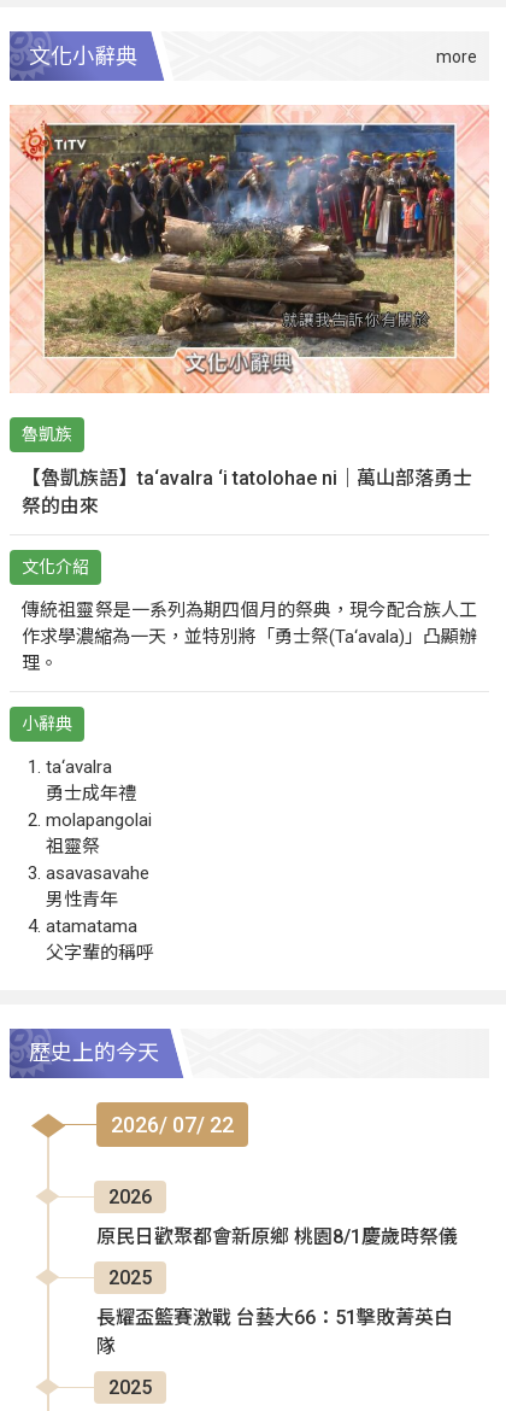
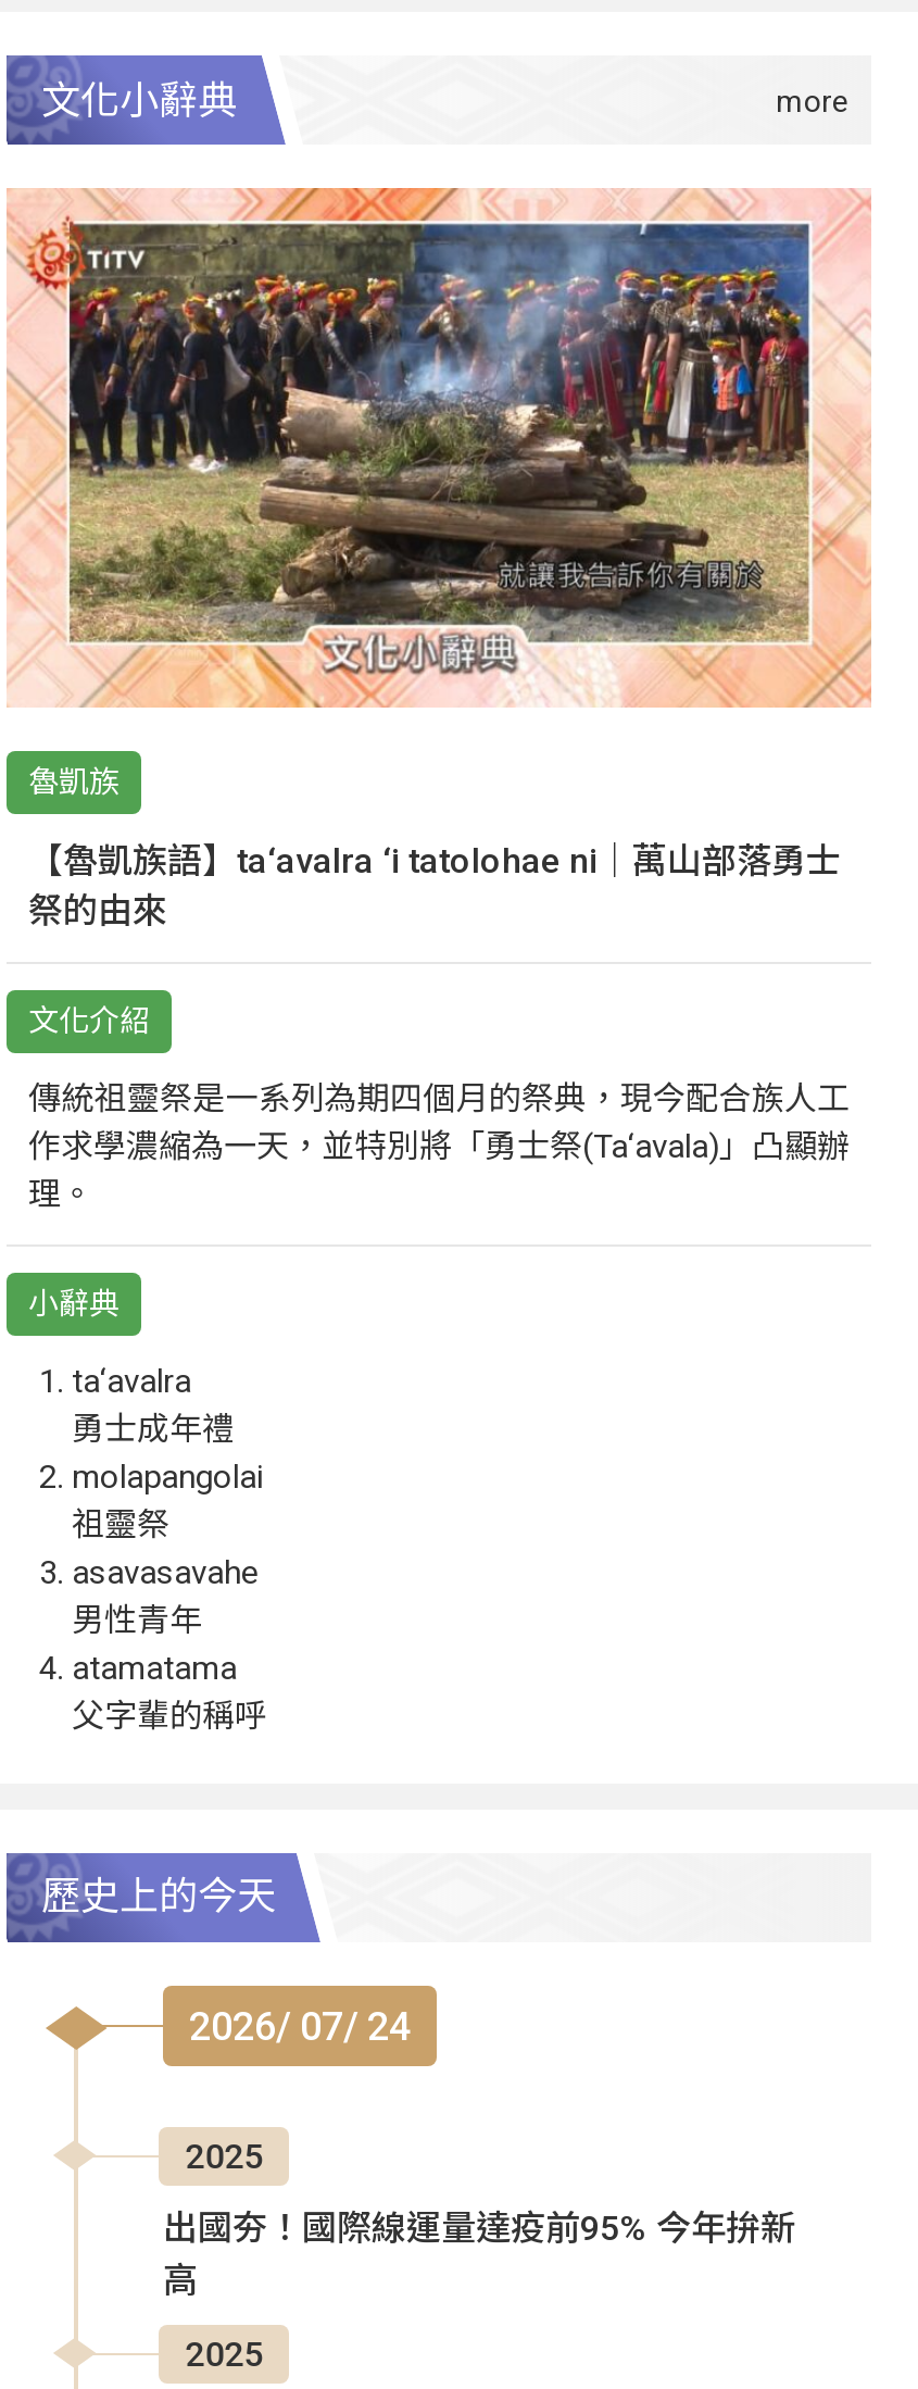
- 2026/ 07/ 22
- 2026
- 原民日歡聚都會新原鄉 桃園8/1慶歲時祭儀
+ 2026/ 07/ 24

- 長耀盃籃賽激戰 台藝大66：51擊敗菁英白
- 隊
+ 出國夯！國際線運量達疫前95% 今年拚新
+ 高
